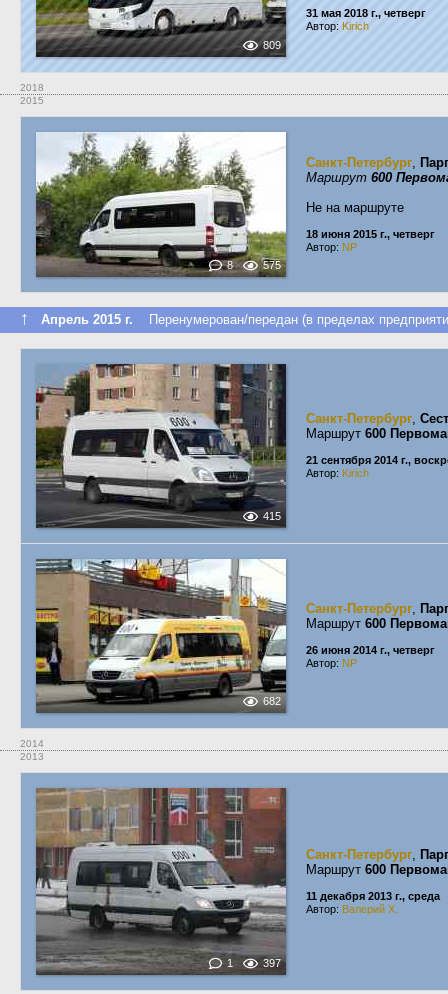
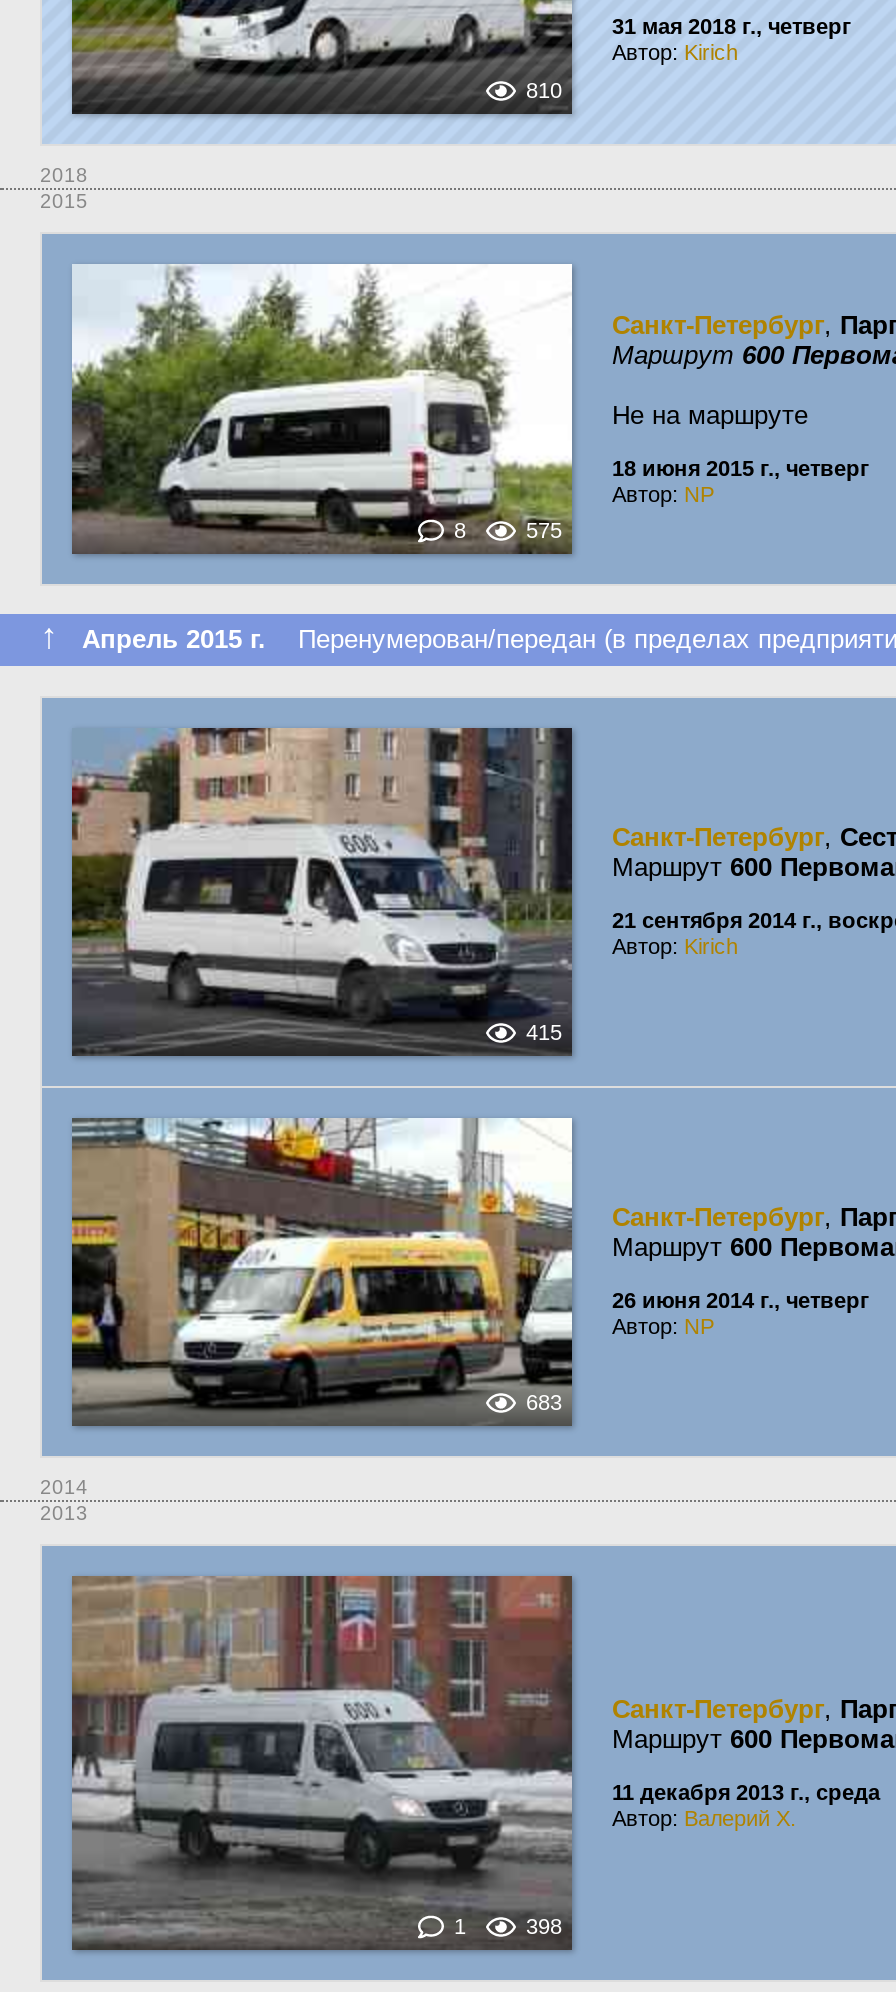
- 809
+ 810

- 682
+ 683

- 397
+ 398
